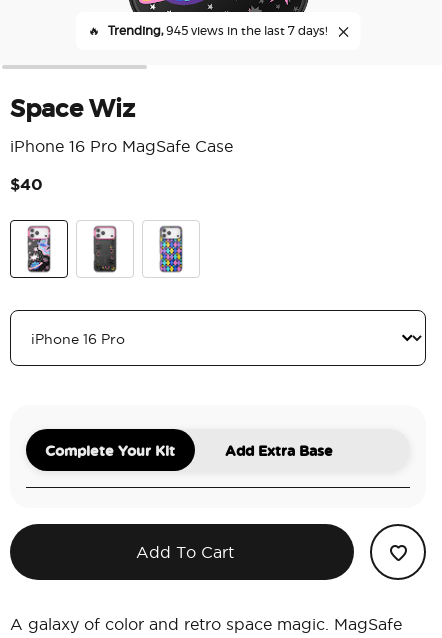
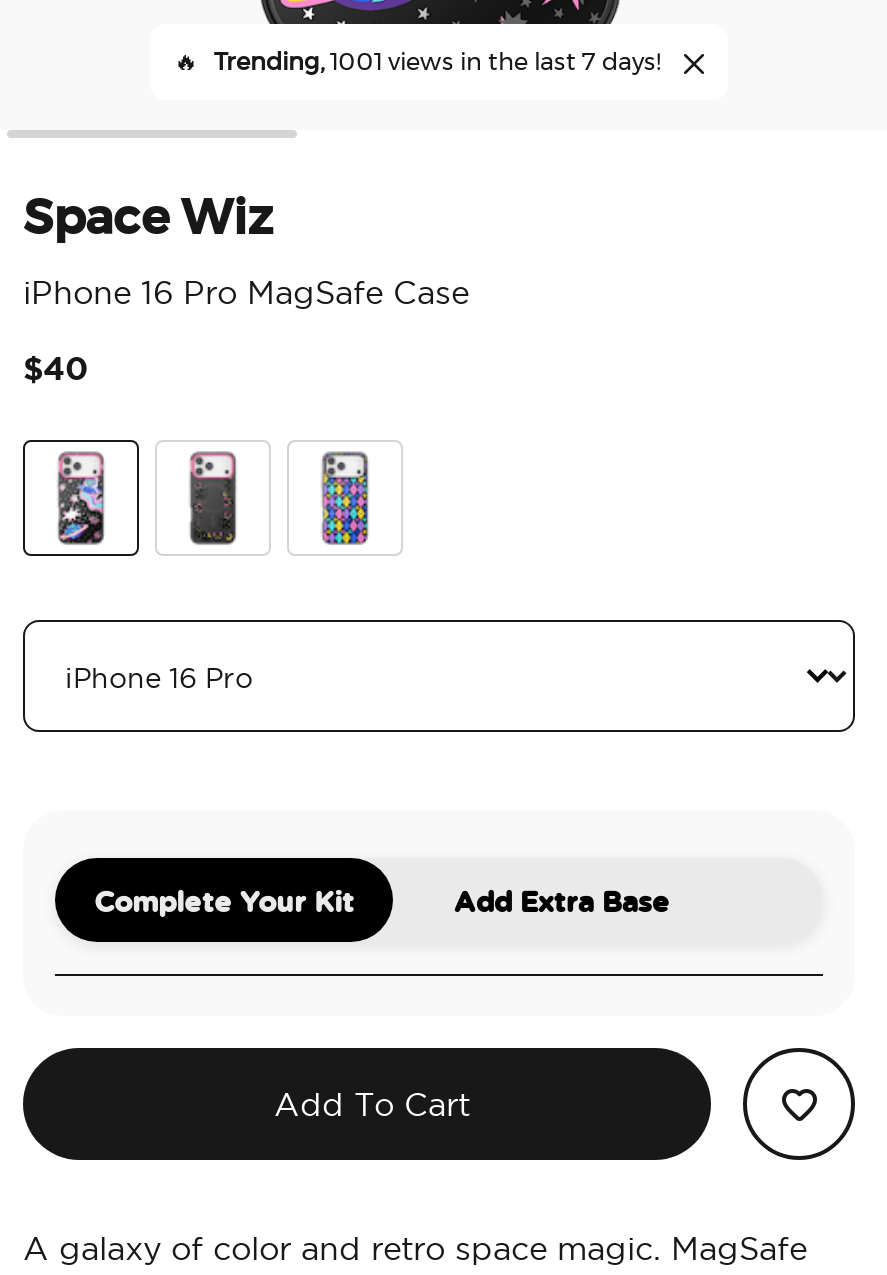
- Trending, 945 views in the last 7 days!
+ Trending, 1001 views in the last 7 days!
